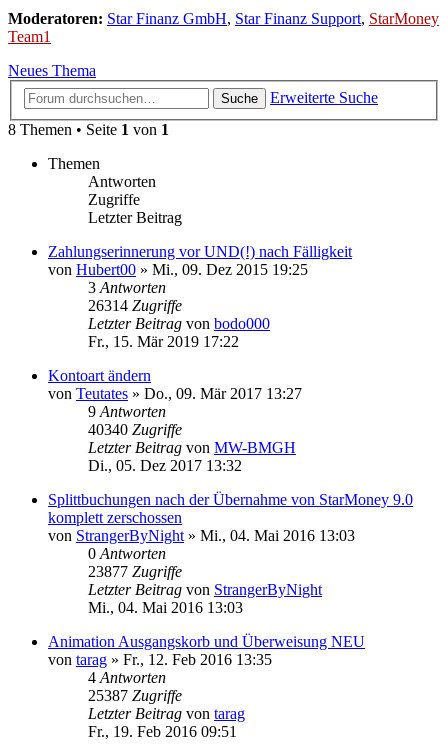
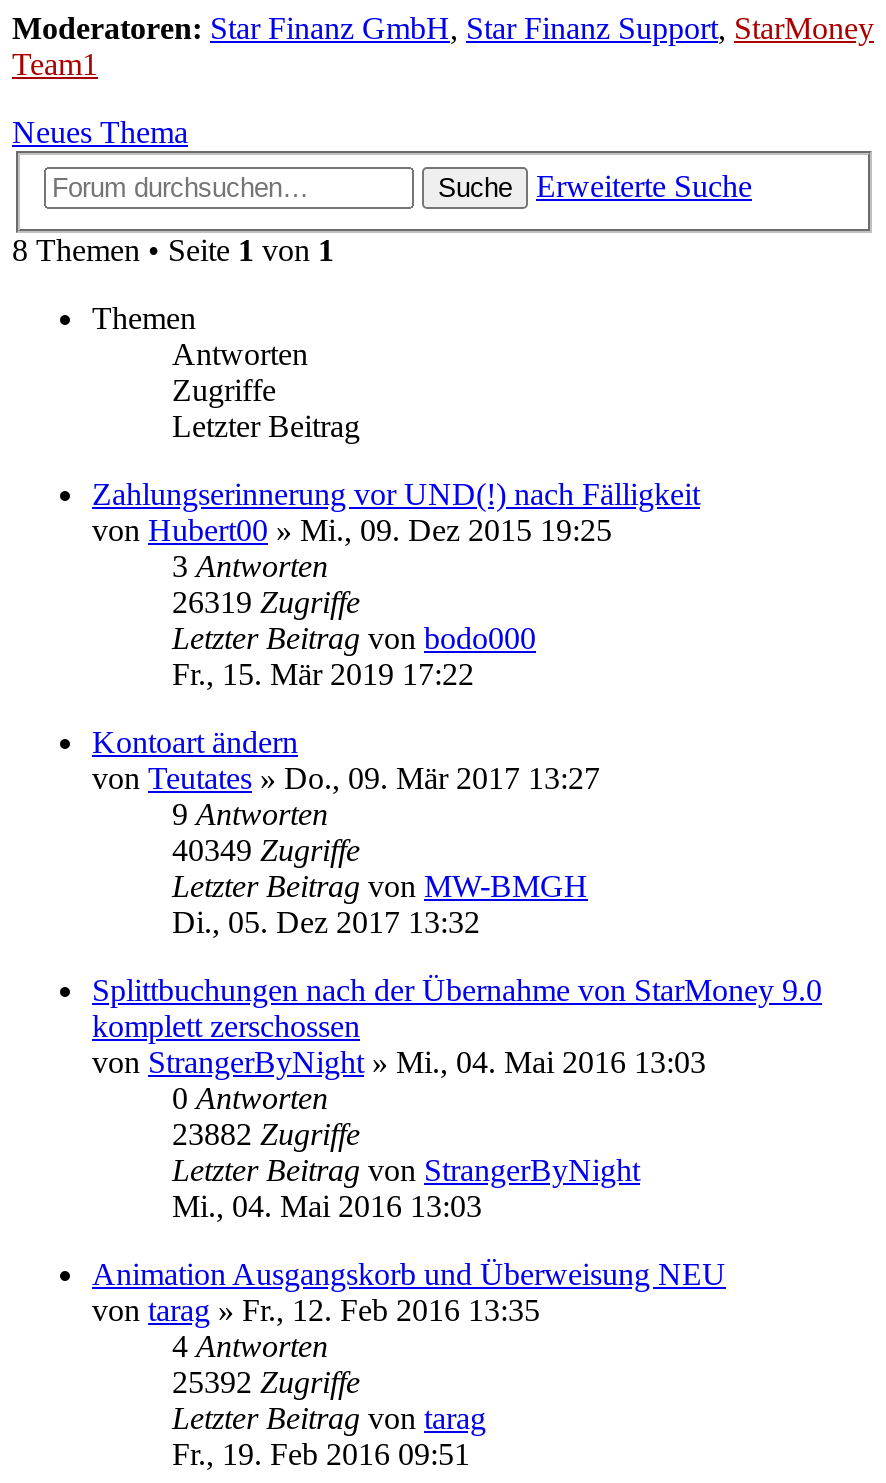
- 26314 Zugriffe
+ 26319 Zugriffe

- 40340 Zugriffe
+ 40349 Zugriffe

- 23877 Zugriffe
+ 23882 Zugriffe

- 25387 Zugriffe
+ 25392 Zugriffe
